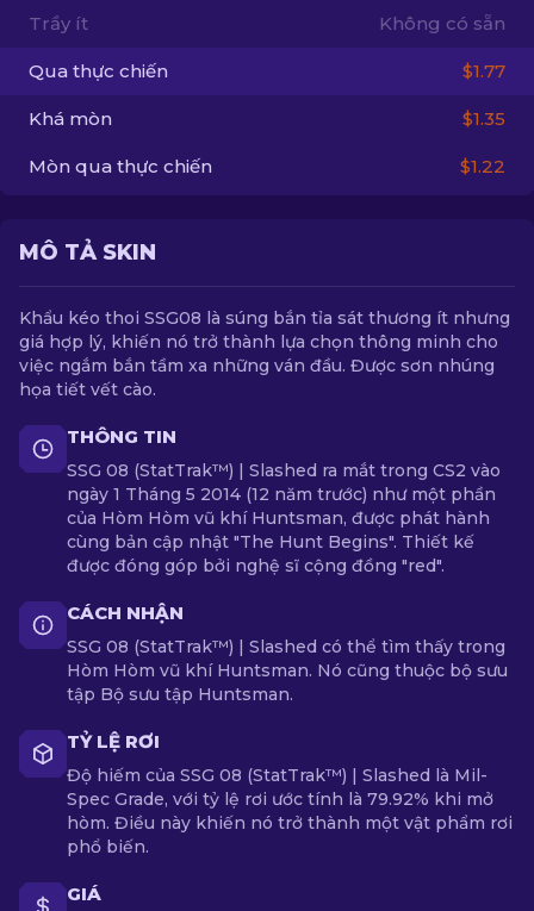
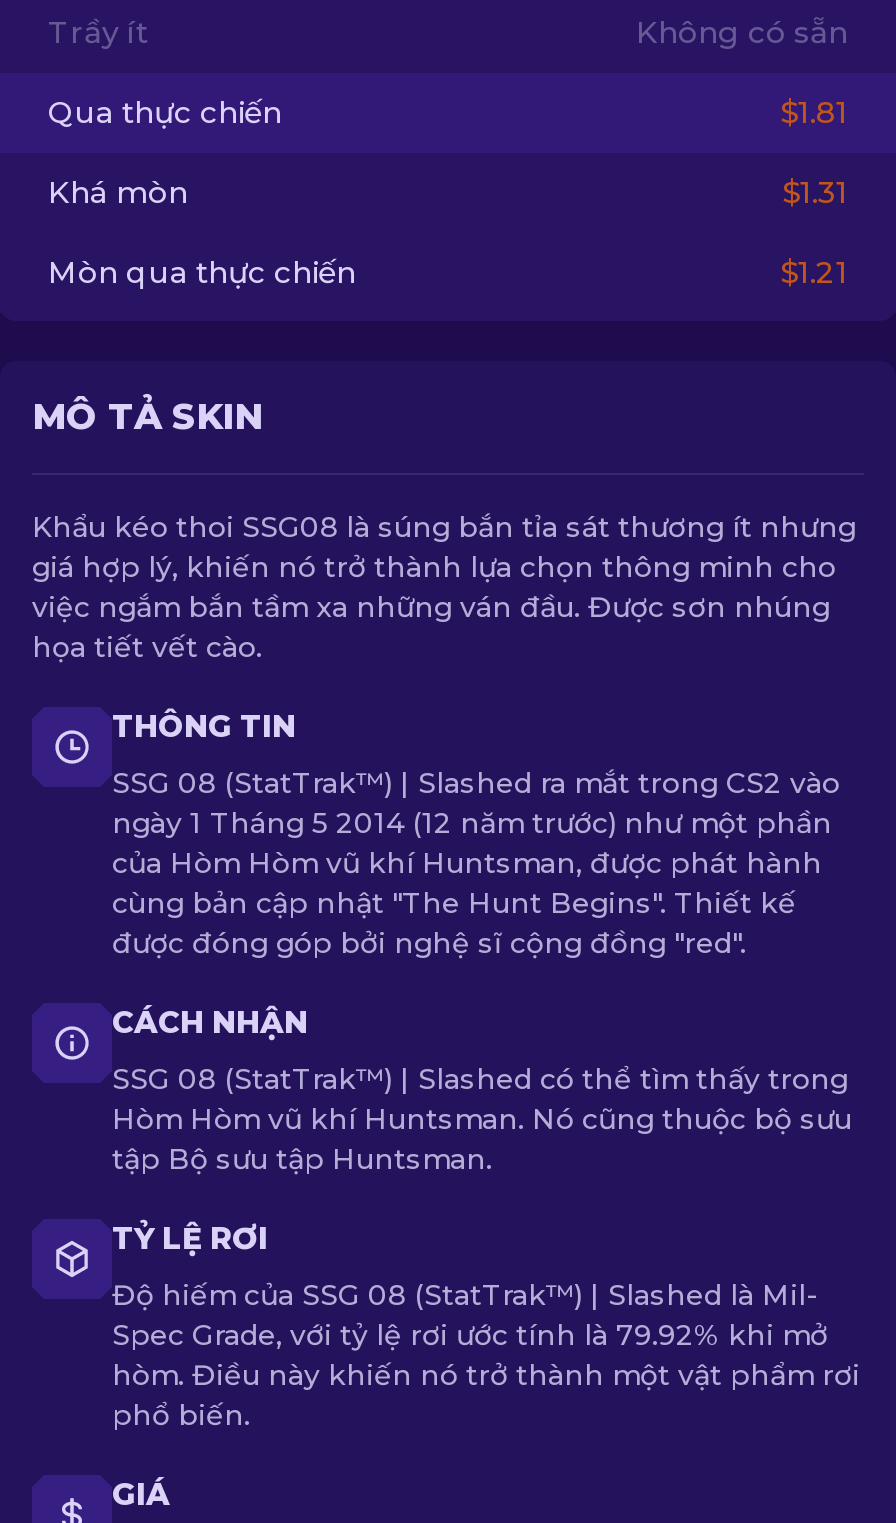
- $1.77
+ $1.81

- $1.35
+ $1.31

- $1.22
+ $1.21
